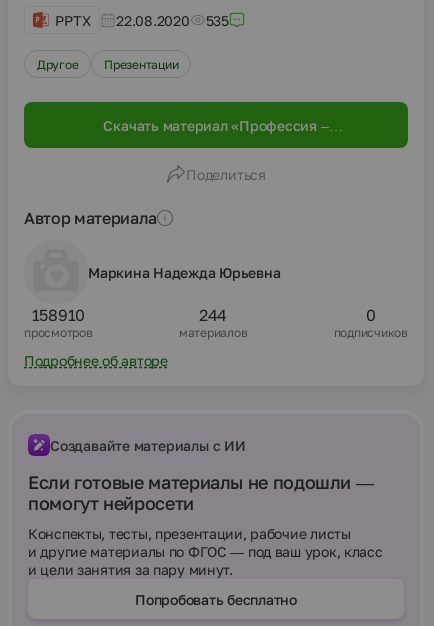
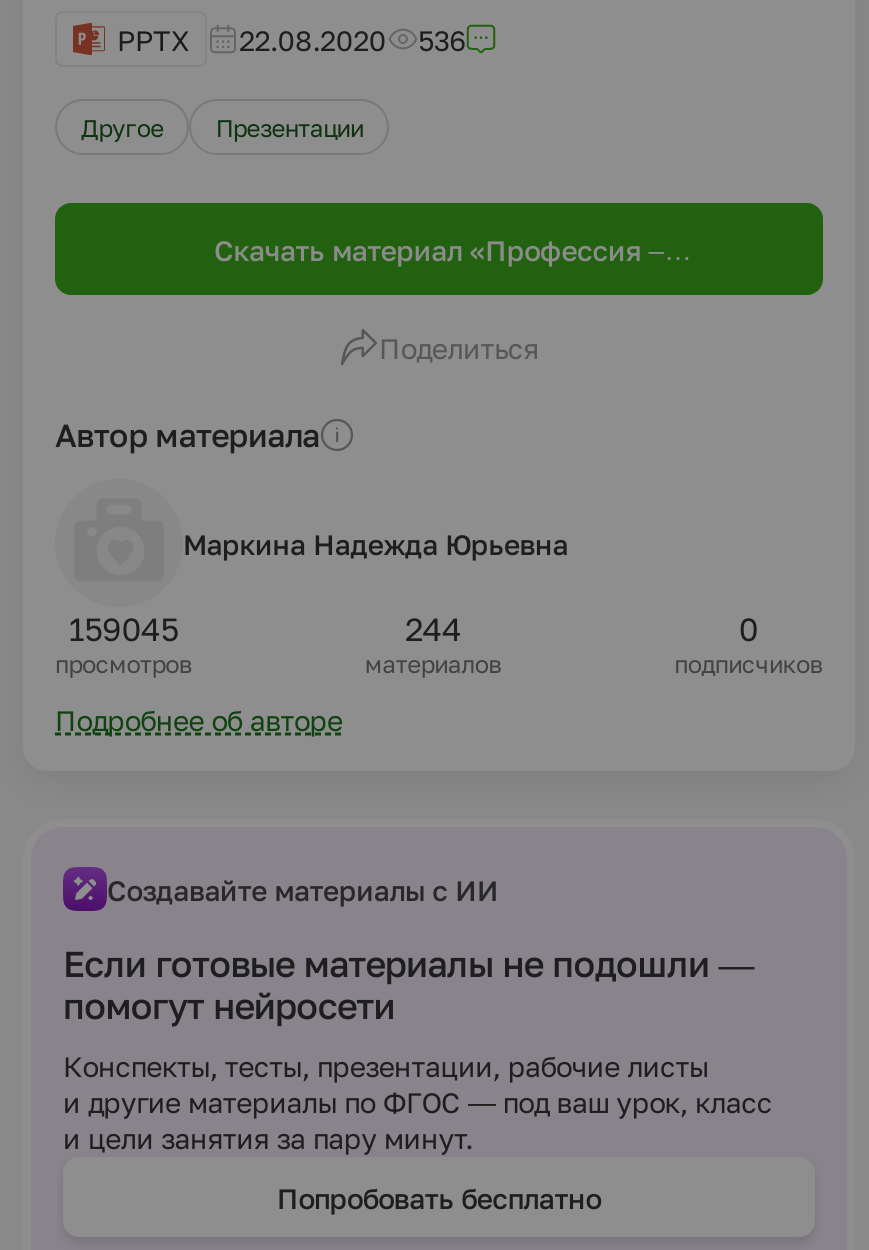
- PPTX 22.08.2020 535
+ PPTX 22.08.2020 536

- 158910
+ 159045
